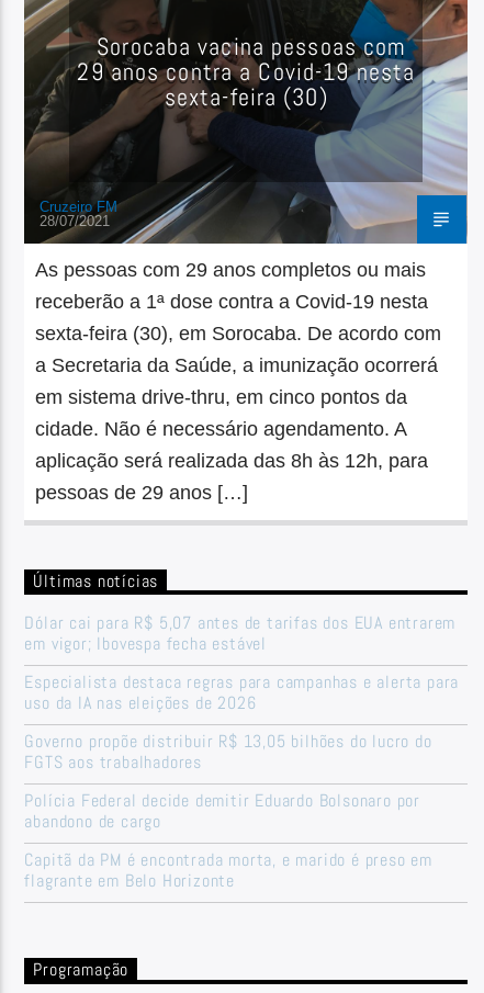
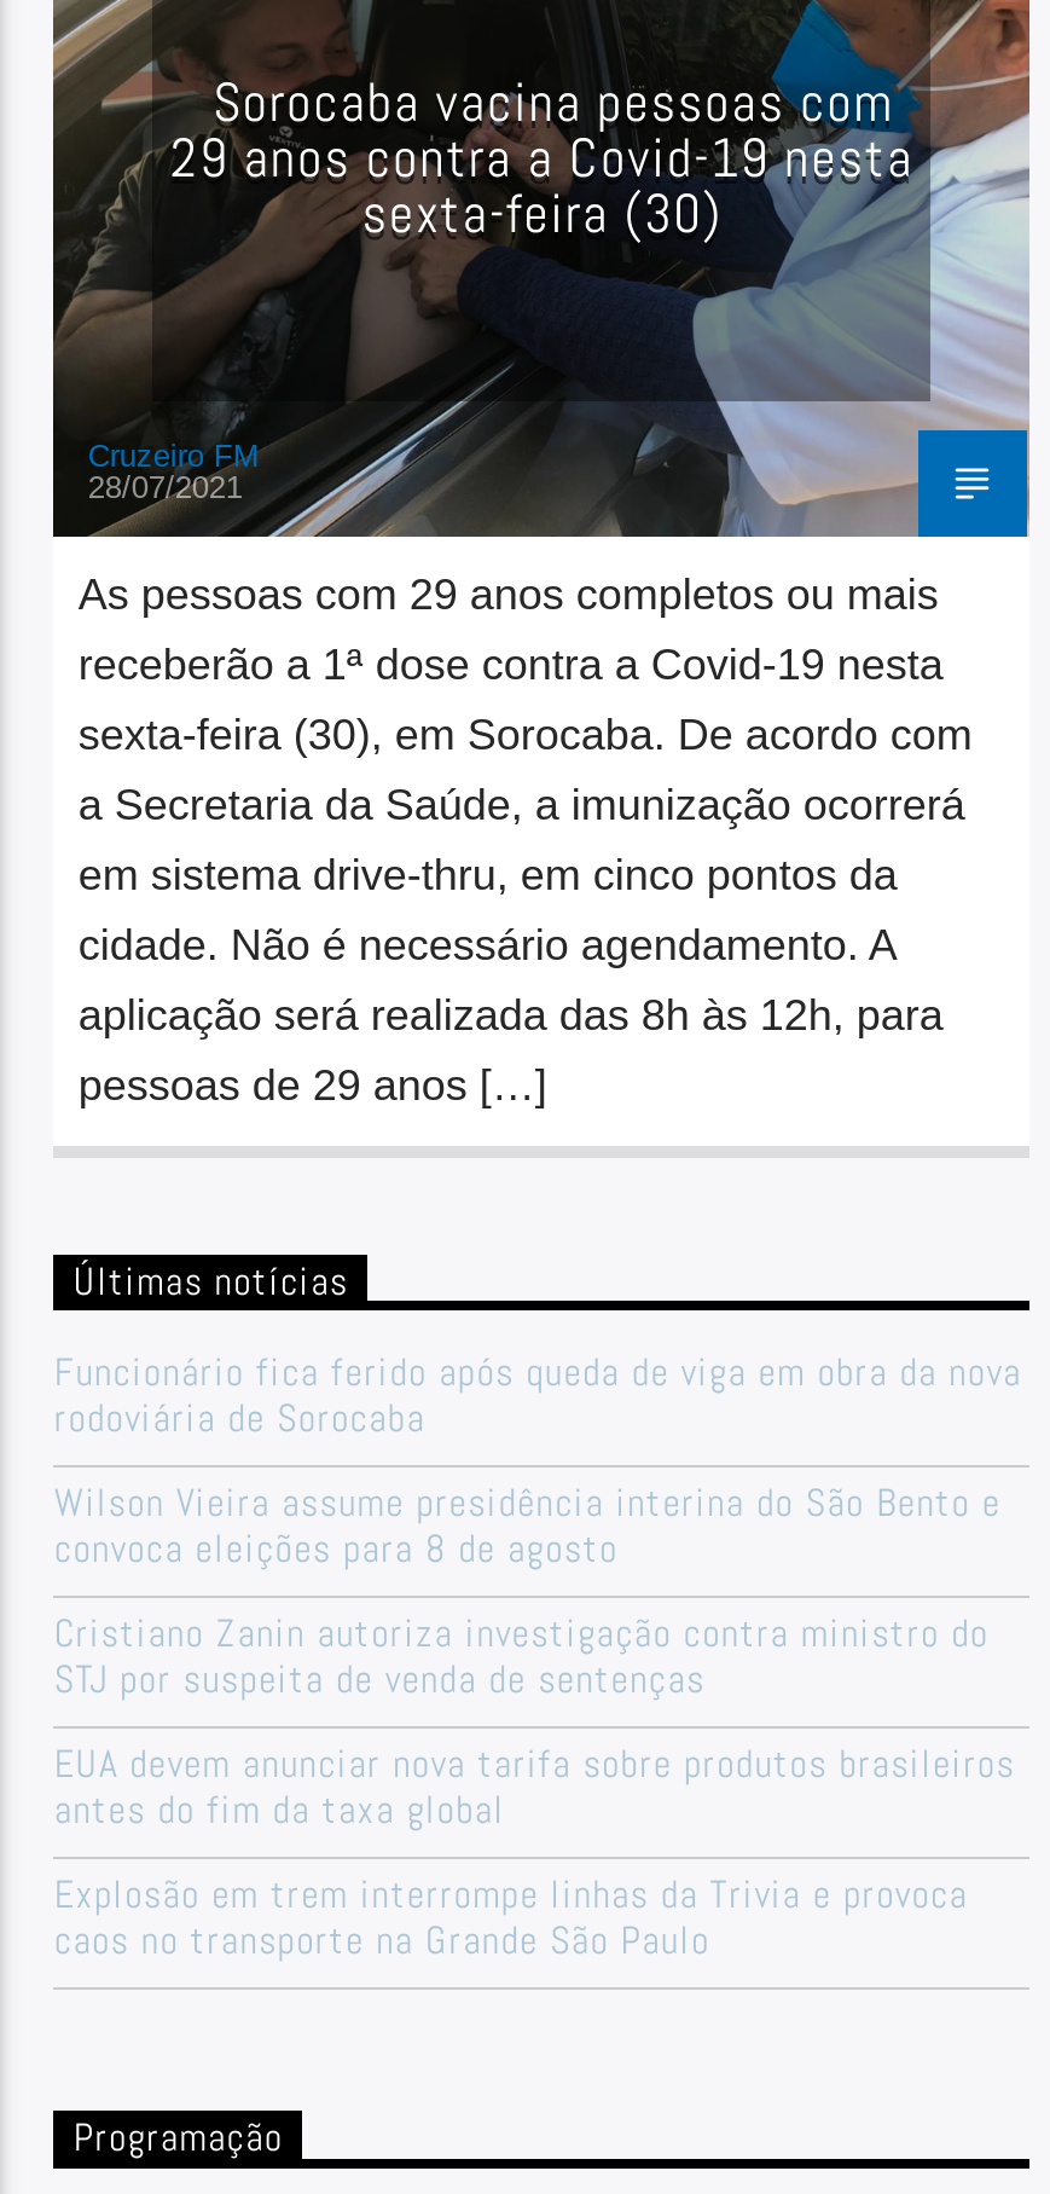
- Dólar cai para R$ 5,07 antes de tarifas dos EUA entrarem
- em vigor; Ibovespa fecha estável
+ Funcionário fica ferido após queda de viga em obra da nova
+ rodoviária de Sorocaba

- Especialista destaca regras para campanhas e alerta para
- uso da IA nas eleições de 2026
+ Wilson Vieira assume presidência interina do São Bento e
+ convoca eleições para 8 de agosto

- Governo propõe distribuir R$ 13,05 bilhões do lucro do
- FGTS aos trabalhadores
+ Cristiano Zanin autoriza investigação contra ministro do
+ STJ por suspeita de venda de sentenças

- Polícia Federal decide demitir Eduardo Bolsonaro por
- abandono de cargo
+ EUA devem anunciar nova tarifa sobre produtos brasileiros
+ antes do fim da taxa global

- Capitã da PM é encontrada morta, e marido é preso em
- flagrante em Belo Horizonte
+ Explosão em trem interrompe linhas da Trivia e provoca
+ caos no transporte na Grande São Paulo
